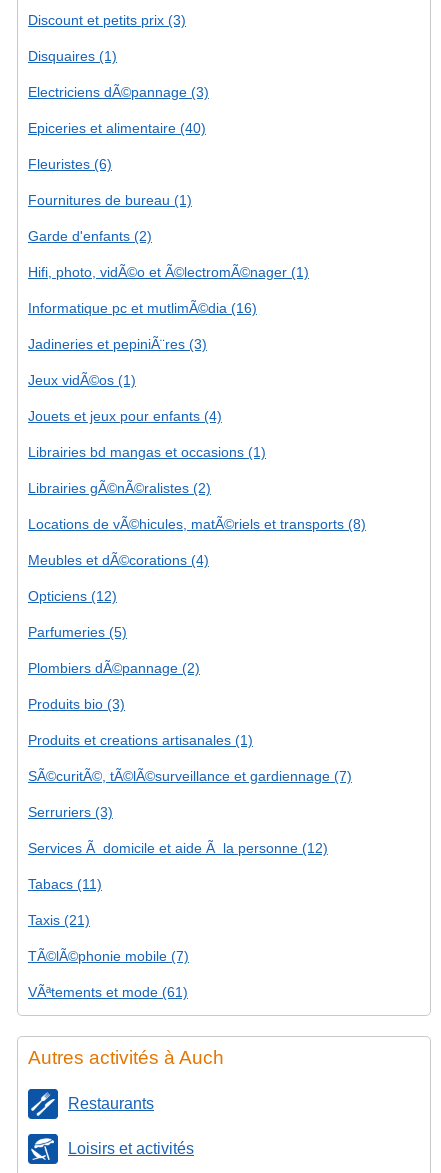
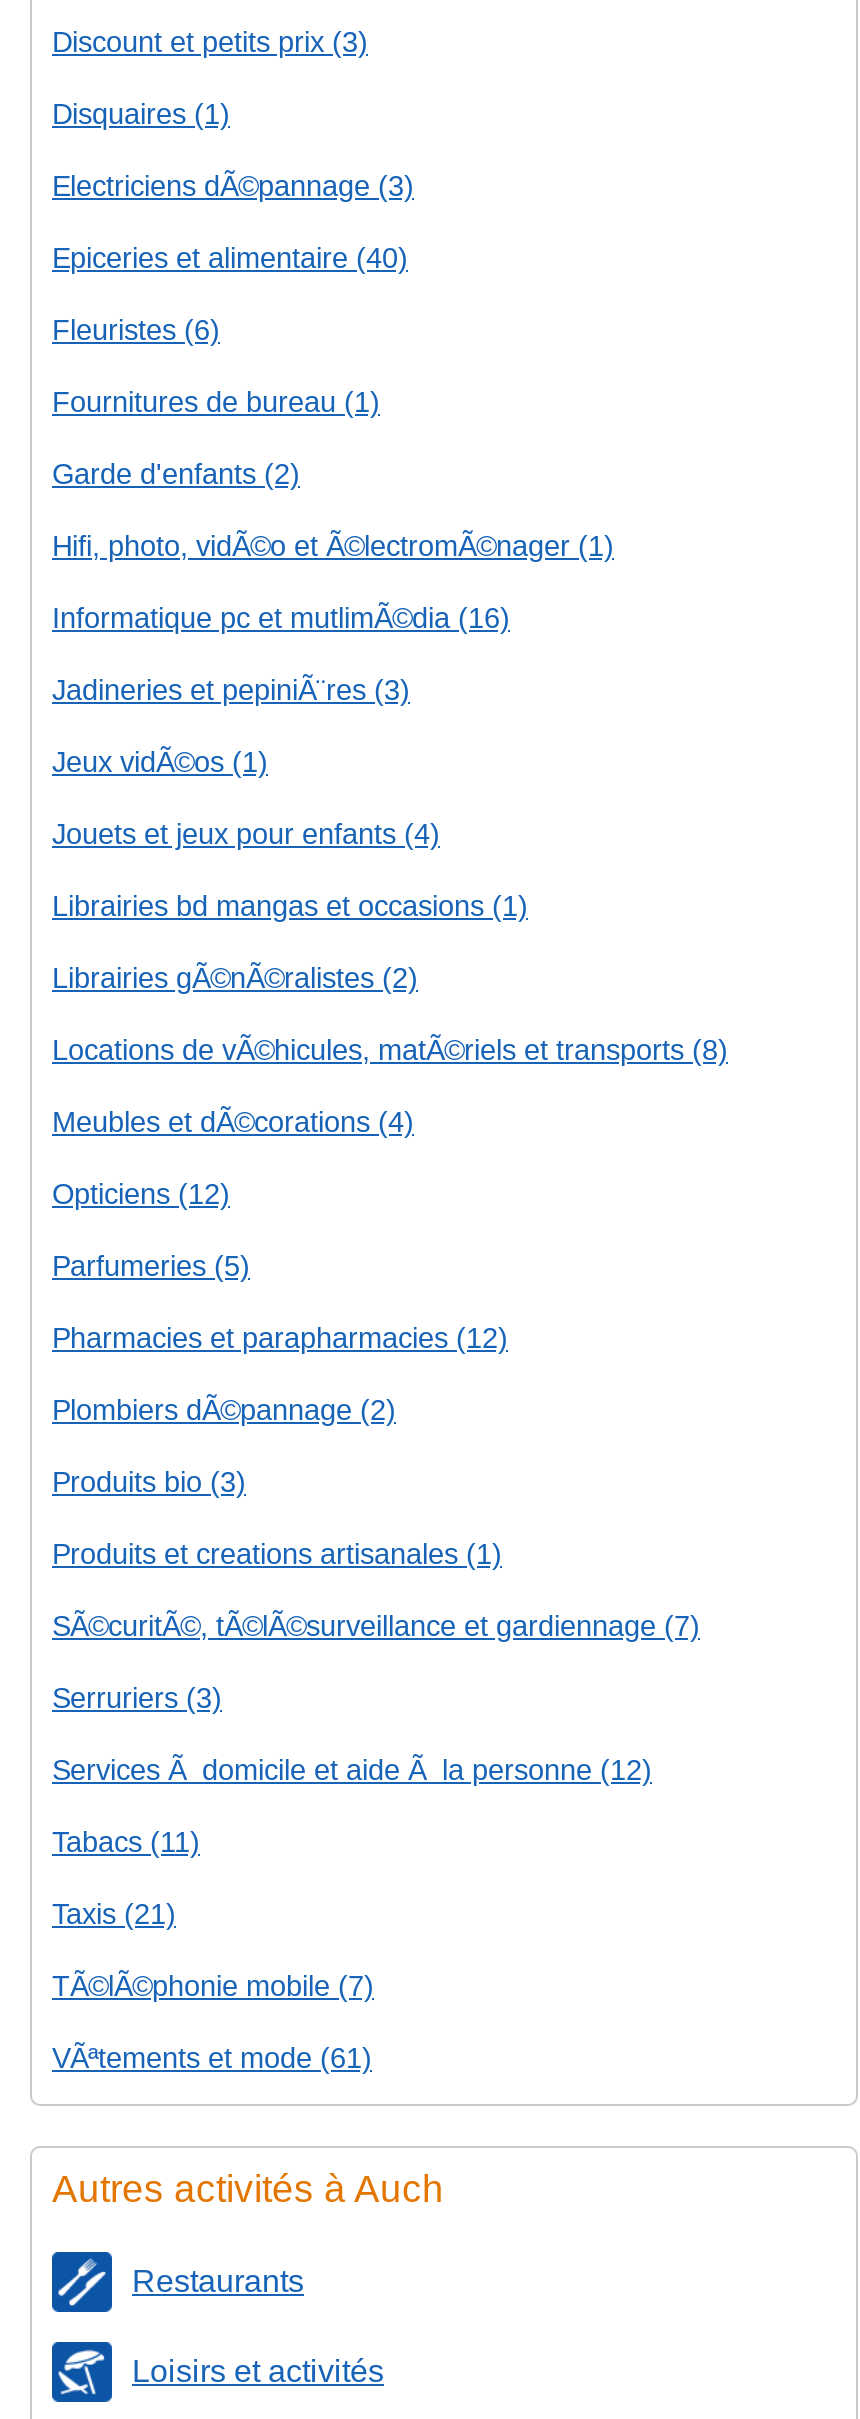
+ Pharmacies et parapharmacies (12)
